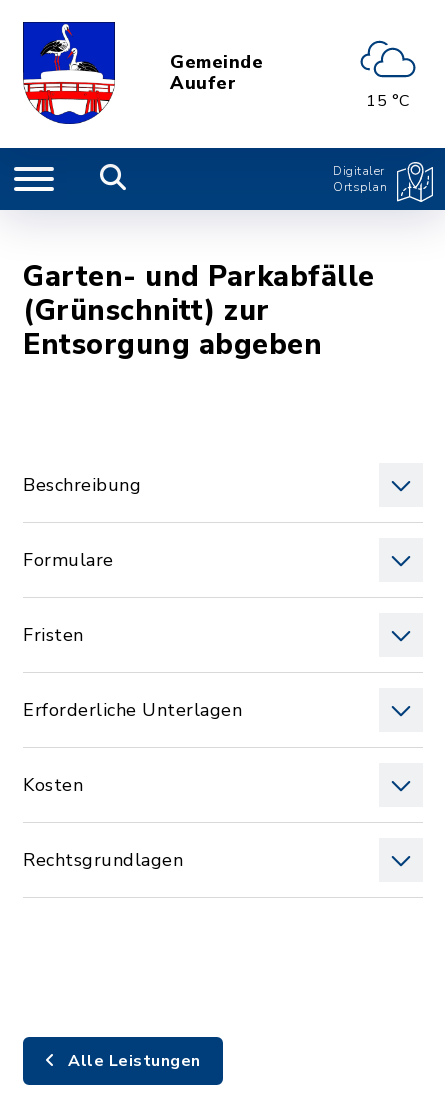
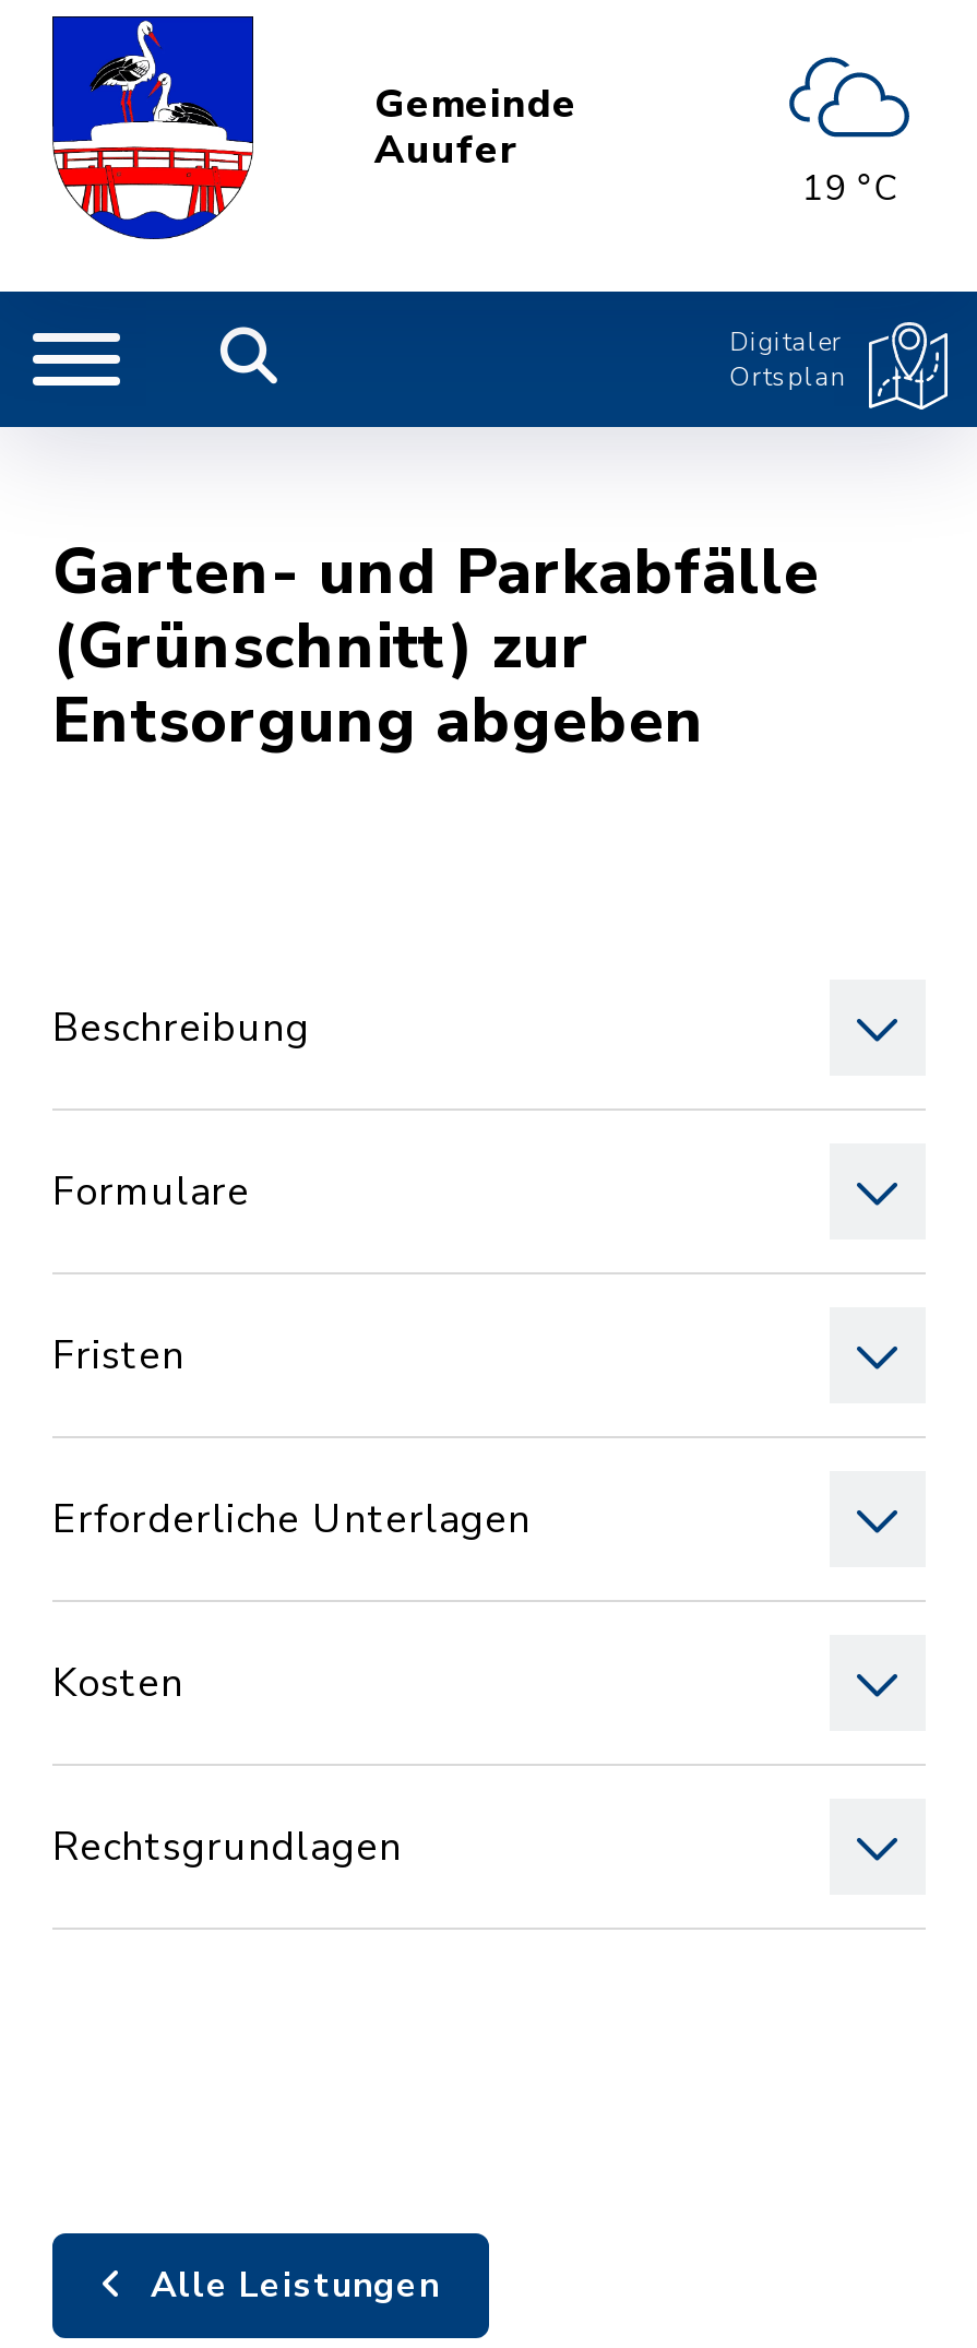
- 15 °C
+ 19 °C
